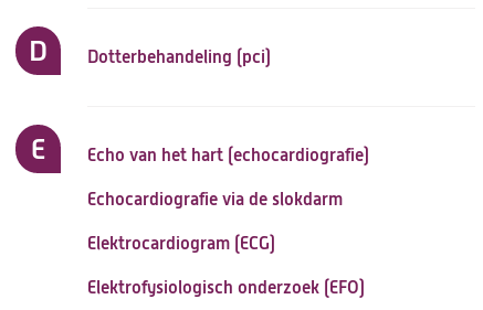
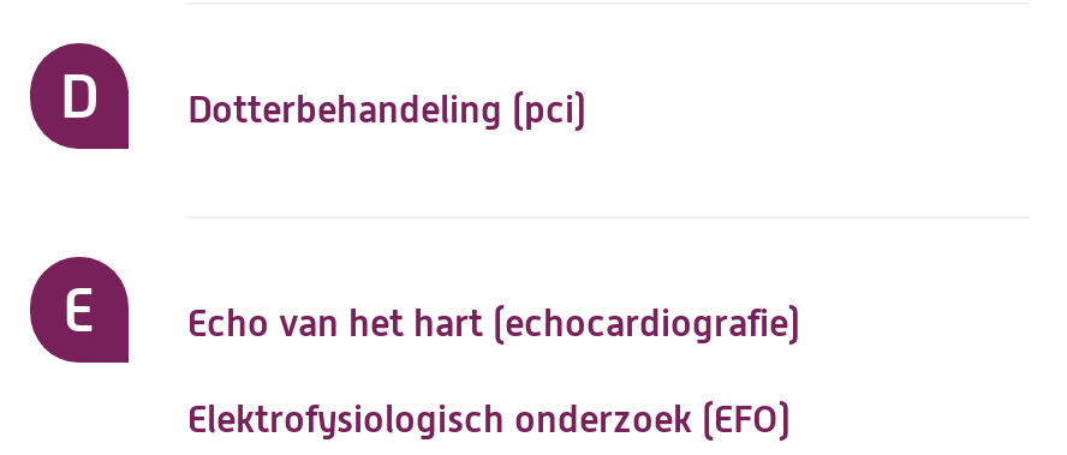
- Echocardiografie via de slokdarm
- Elektrocardiogram (ECG)
